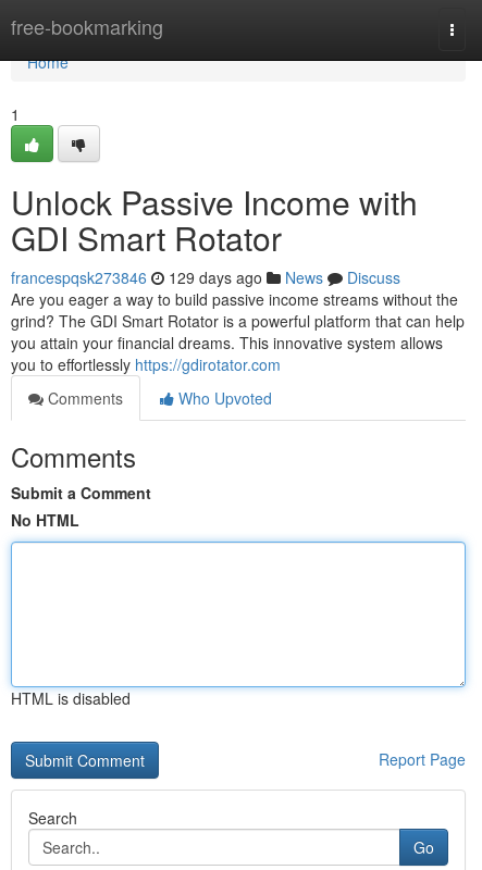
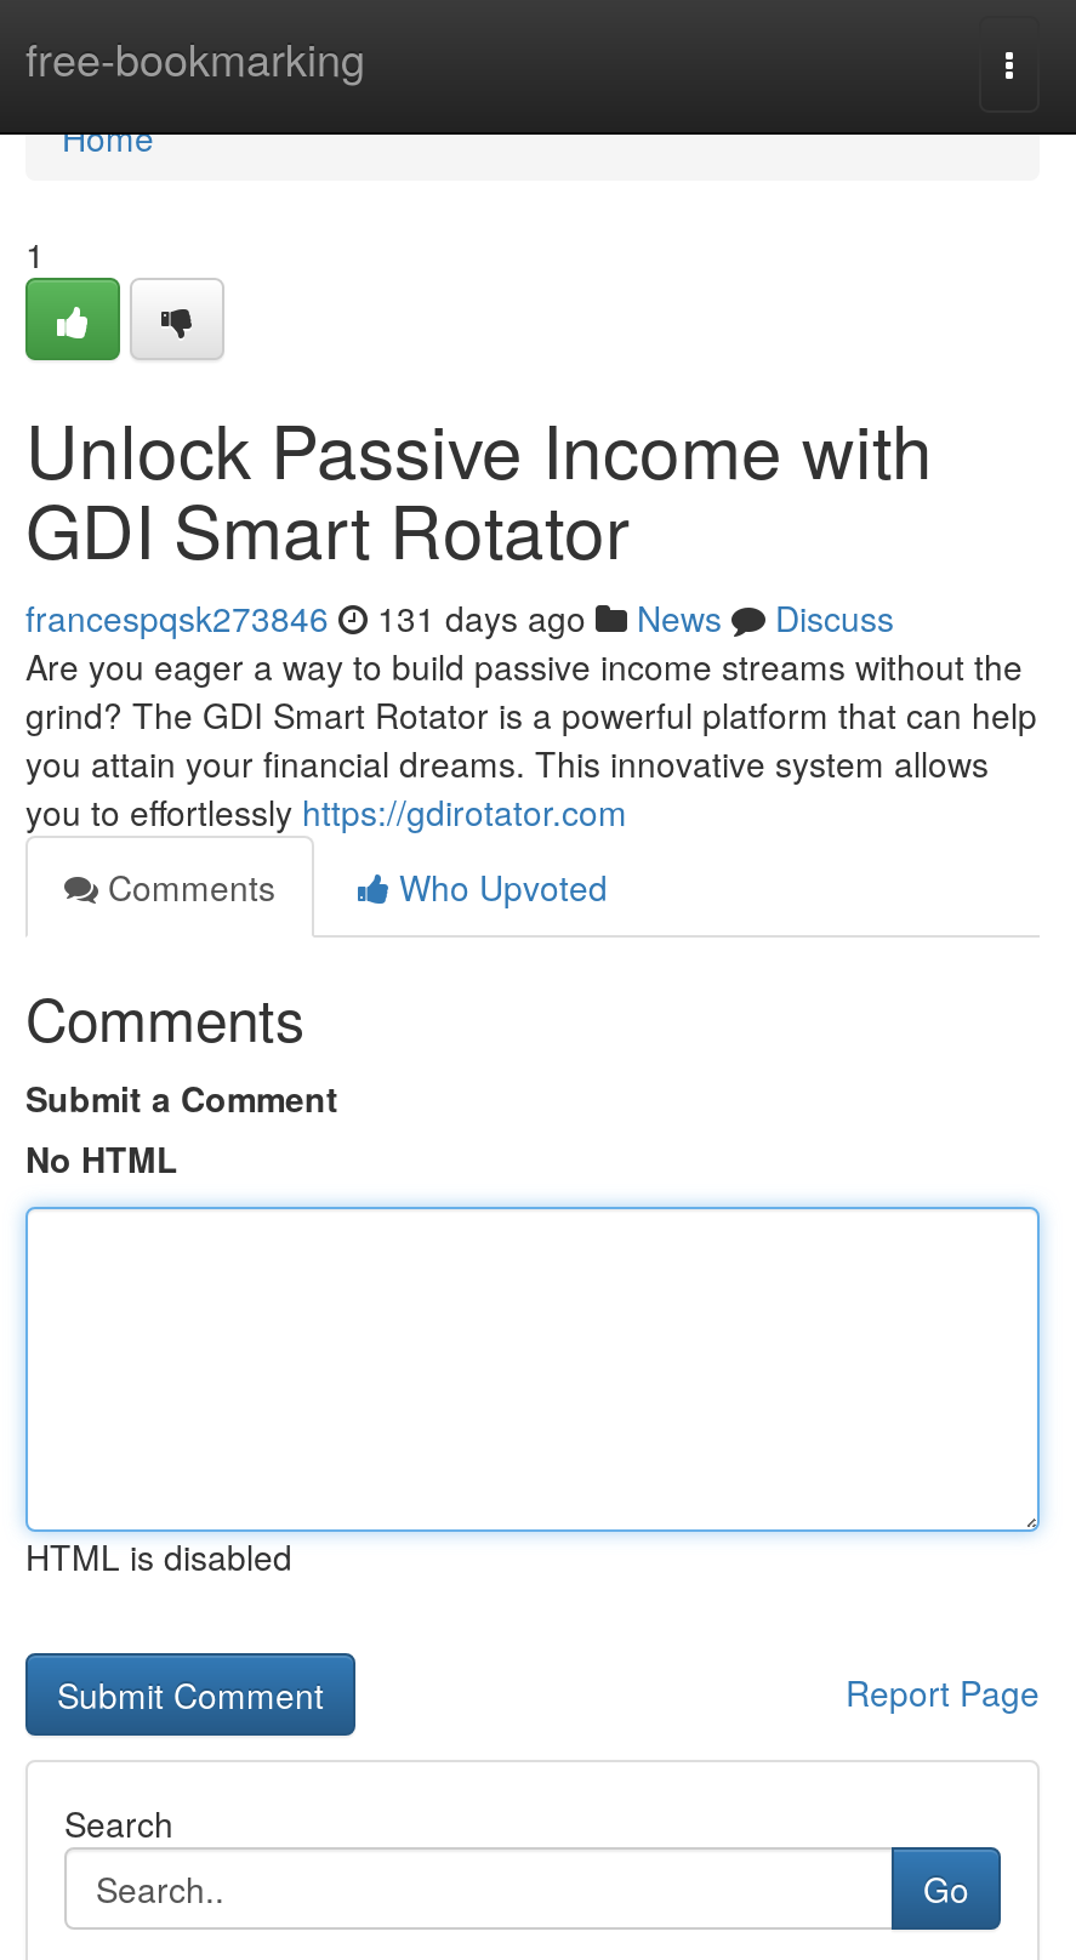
- francespqsk273846 129 days ago News Discuss
+ francespqsk273846 131 days ago News Discuss
